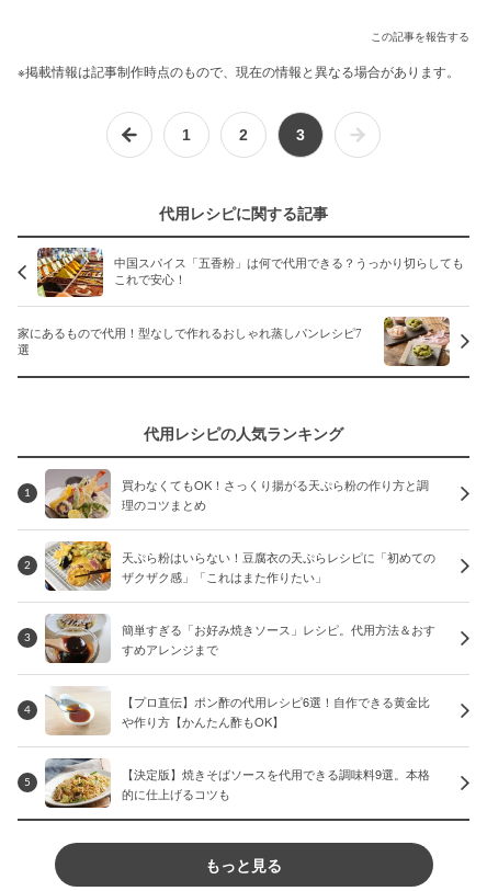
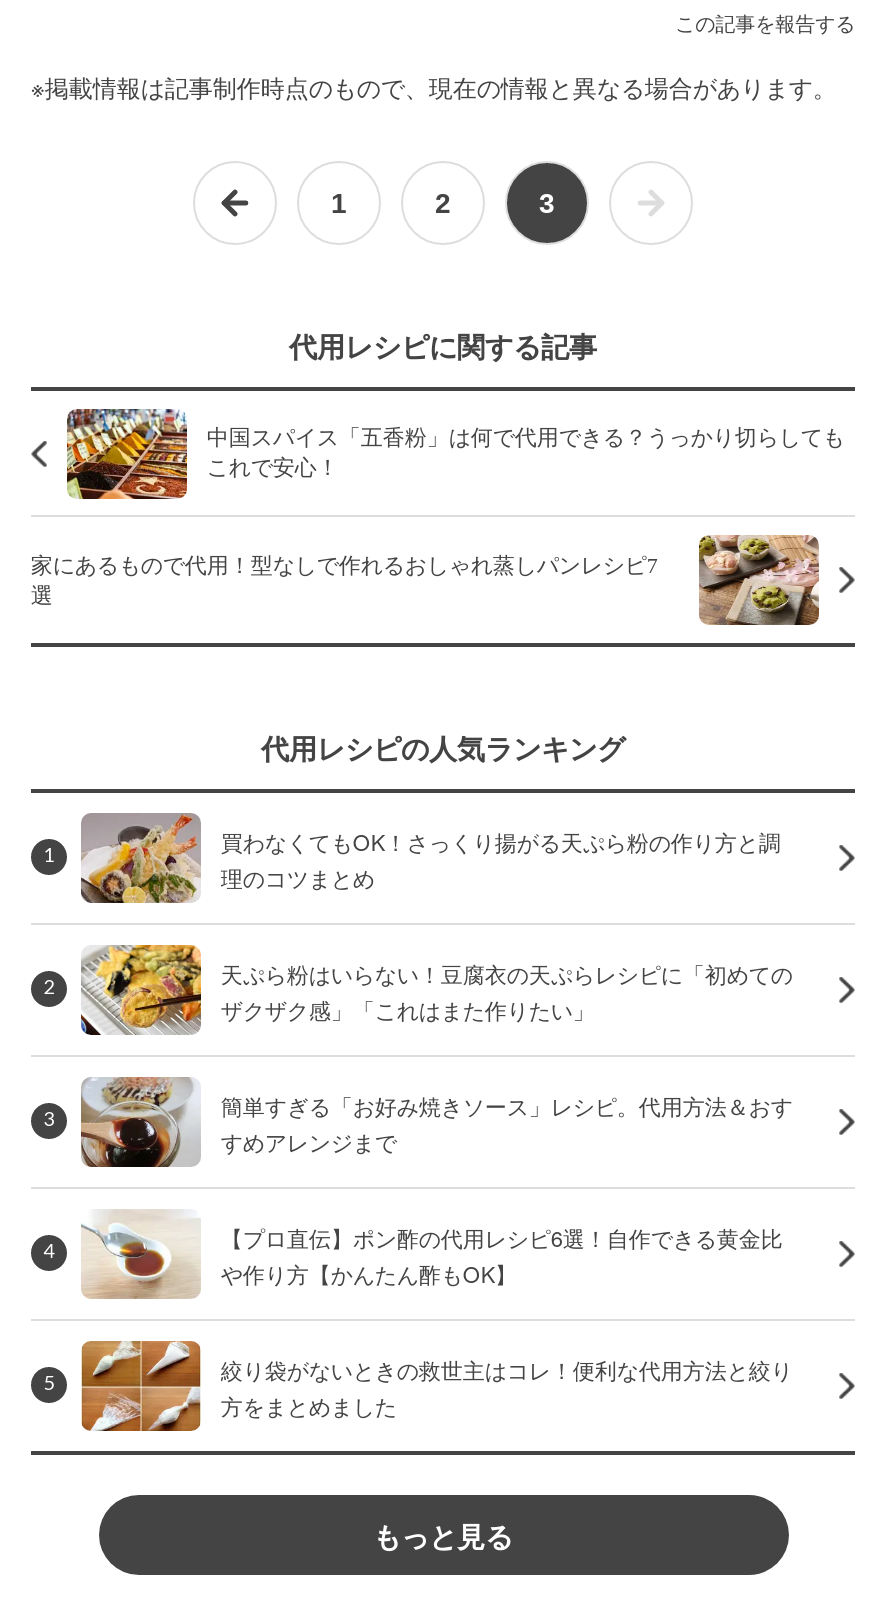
- [image]
- 【決定版】焼きそばソースを代用できる調味料9選。本格
- 的に仕上げるコツも
+ [image]
+ 絞り袋がないときの救世主はコレ！便利な代用方法と絞り
+ 方をまとめました
